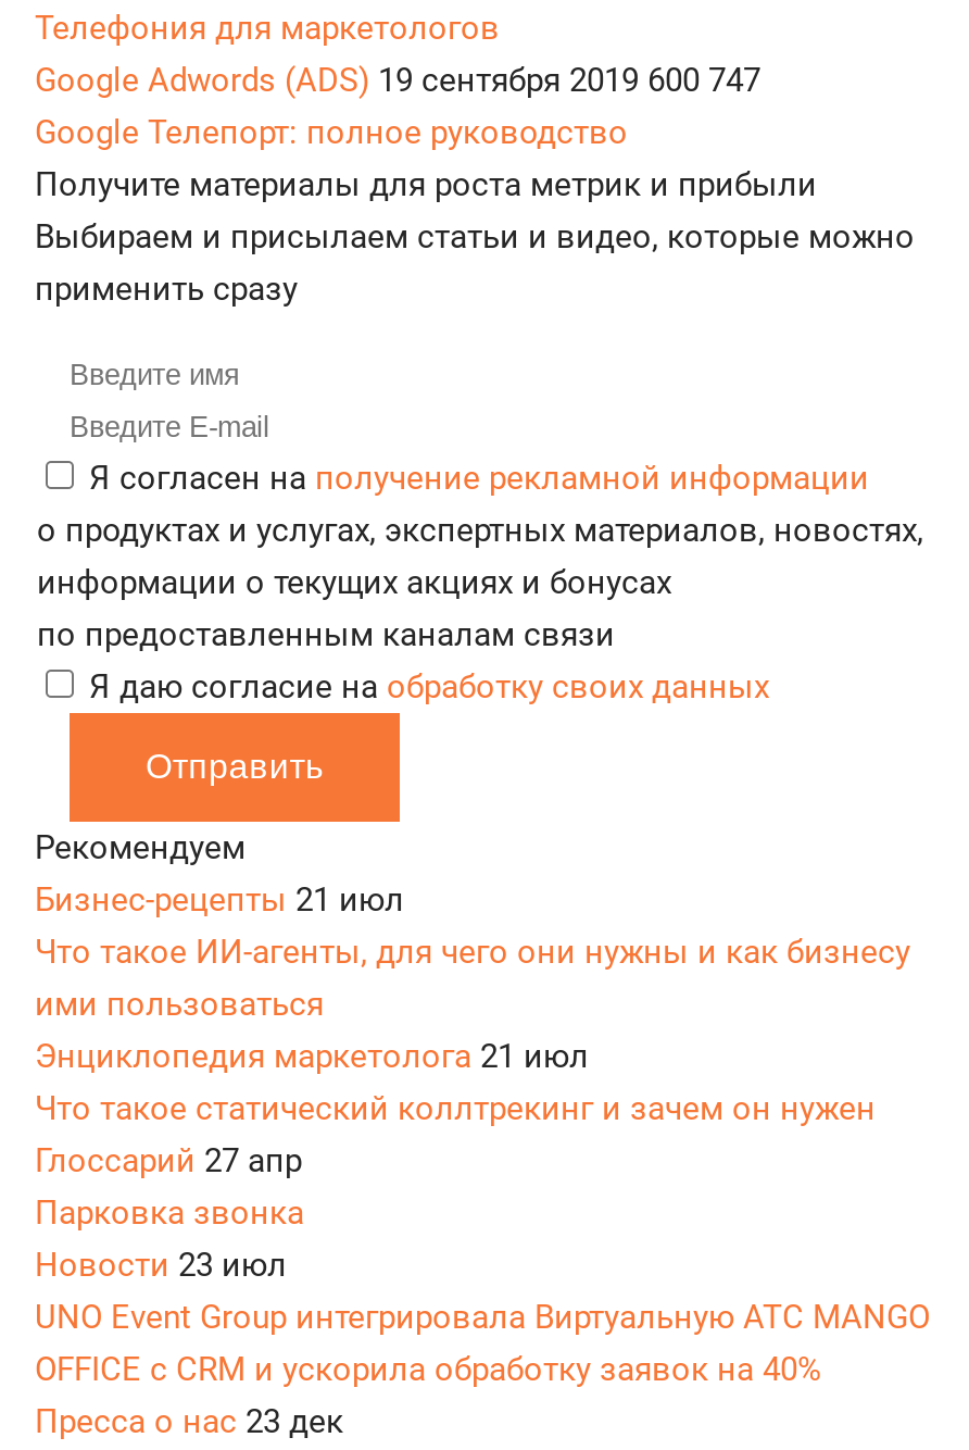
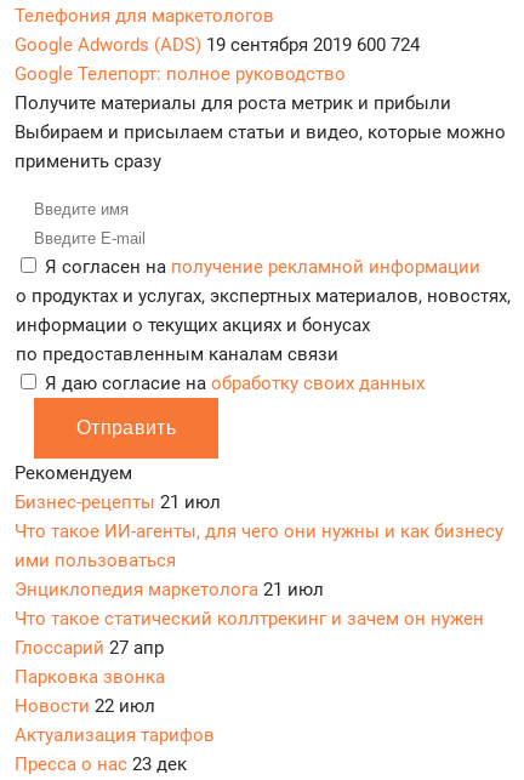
- Google Adwords (ADS) 19 сентября 2019 600 747
+ Google Adwords (ADS) 19 сентября 2019 600 724

- Новости 23 июл
- UNO Event Group интегрировала Виртуальную АТС MANGO
- OFFICE с CRM и ускорила обработку заявок на 40%
+ Новости 22 июл
+ Актуализация тарифов
